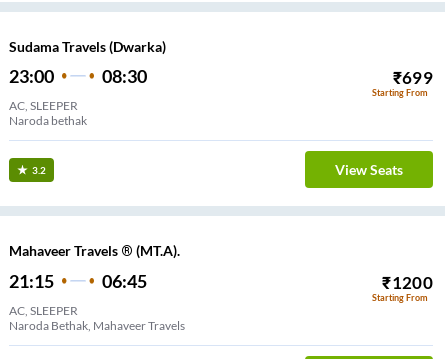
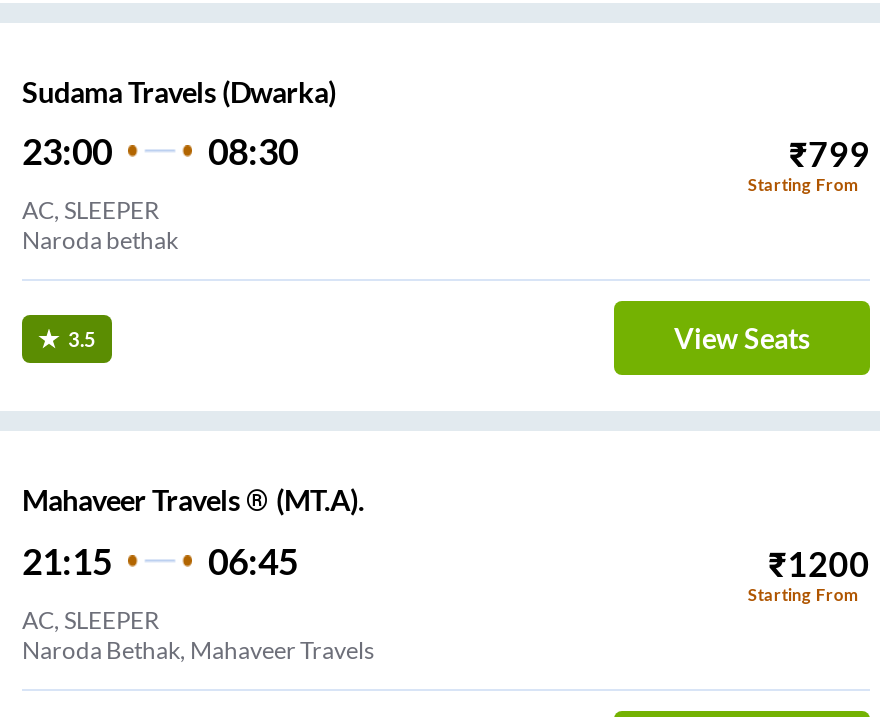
- ₹699
+ ₹799

- 3.2
+ 3.5
